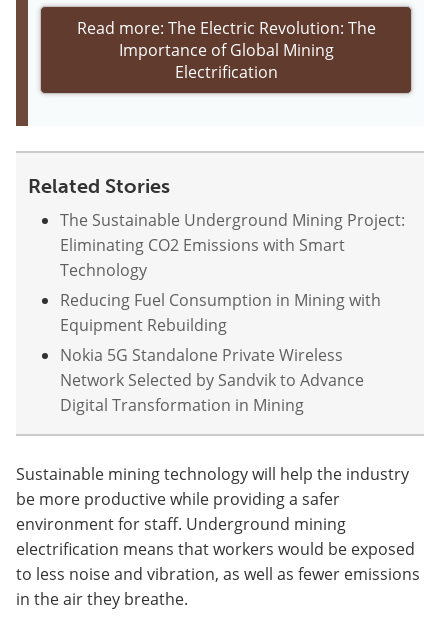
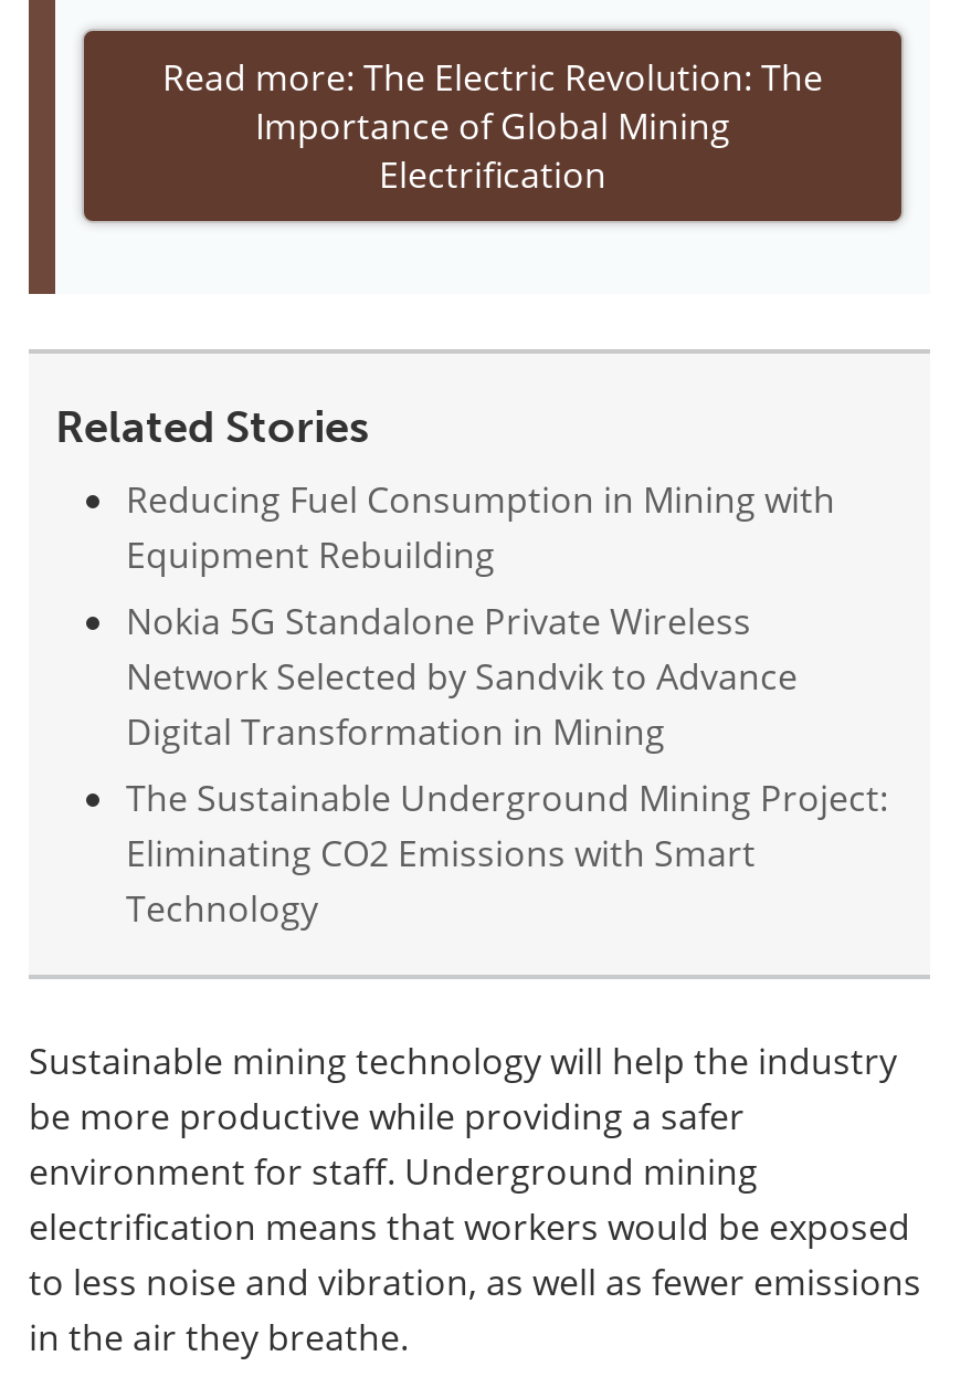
moved down: The Sustainable Underground Mining Project: | Eliminating CO2 Emissions with Smart | Technology

moved up: Reducing Fuel Consumption in Mining with | Equipment Rebuilding | Nokia 5G Standalone Private Wireless | Network Selected by Sandvik to Advance | Digital Transformation in Mining
